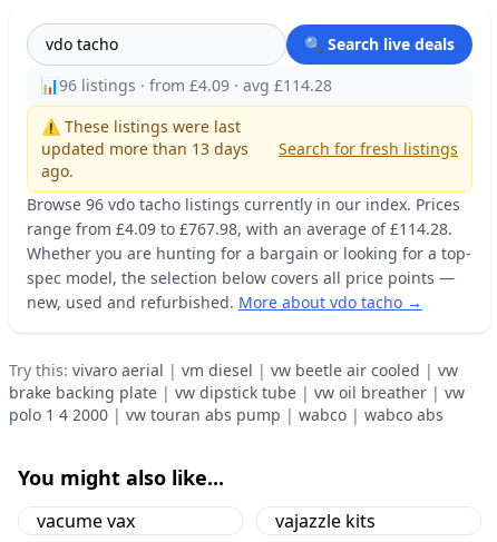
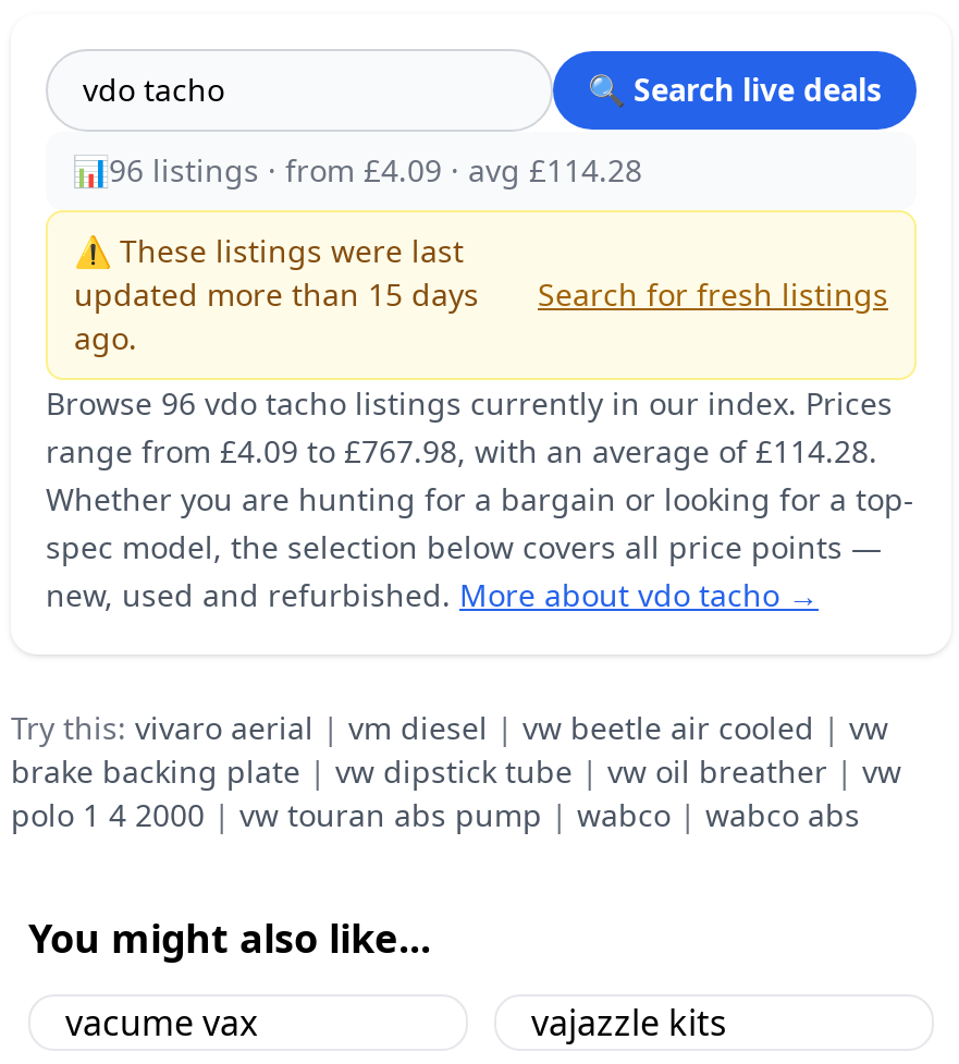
- updated more than 13 days
+ updated more than 15 days
